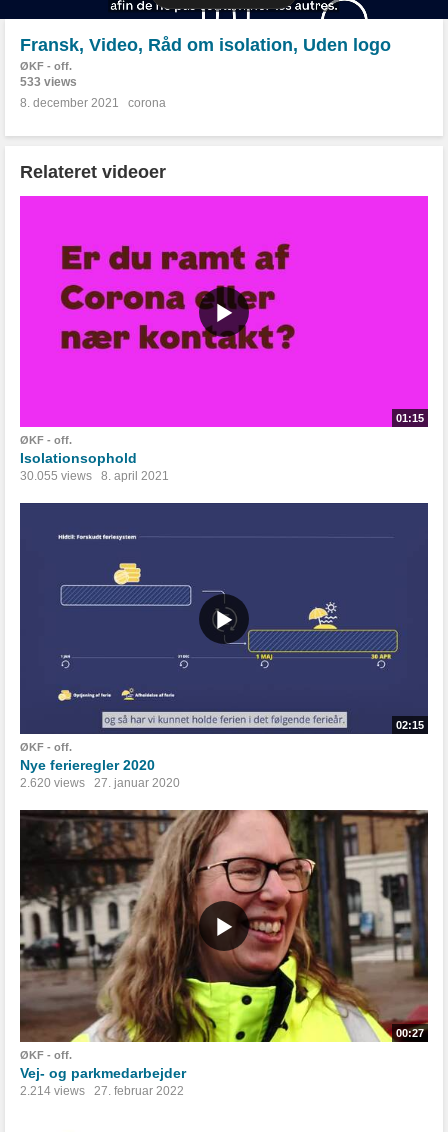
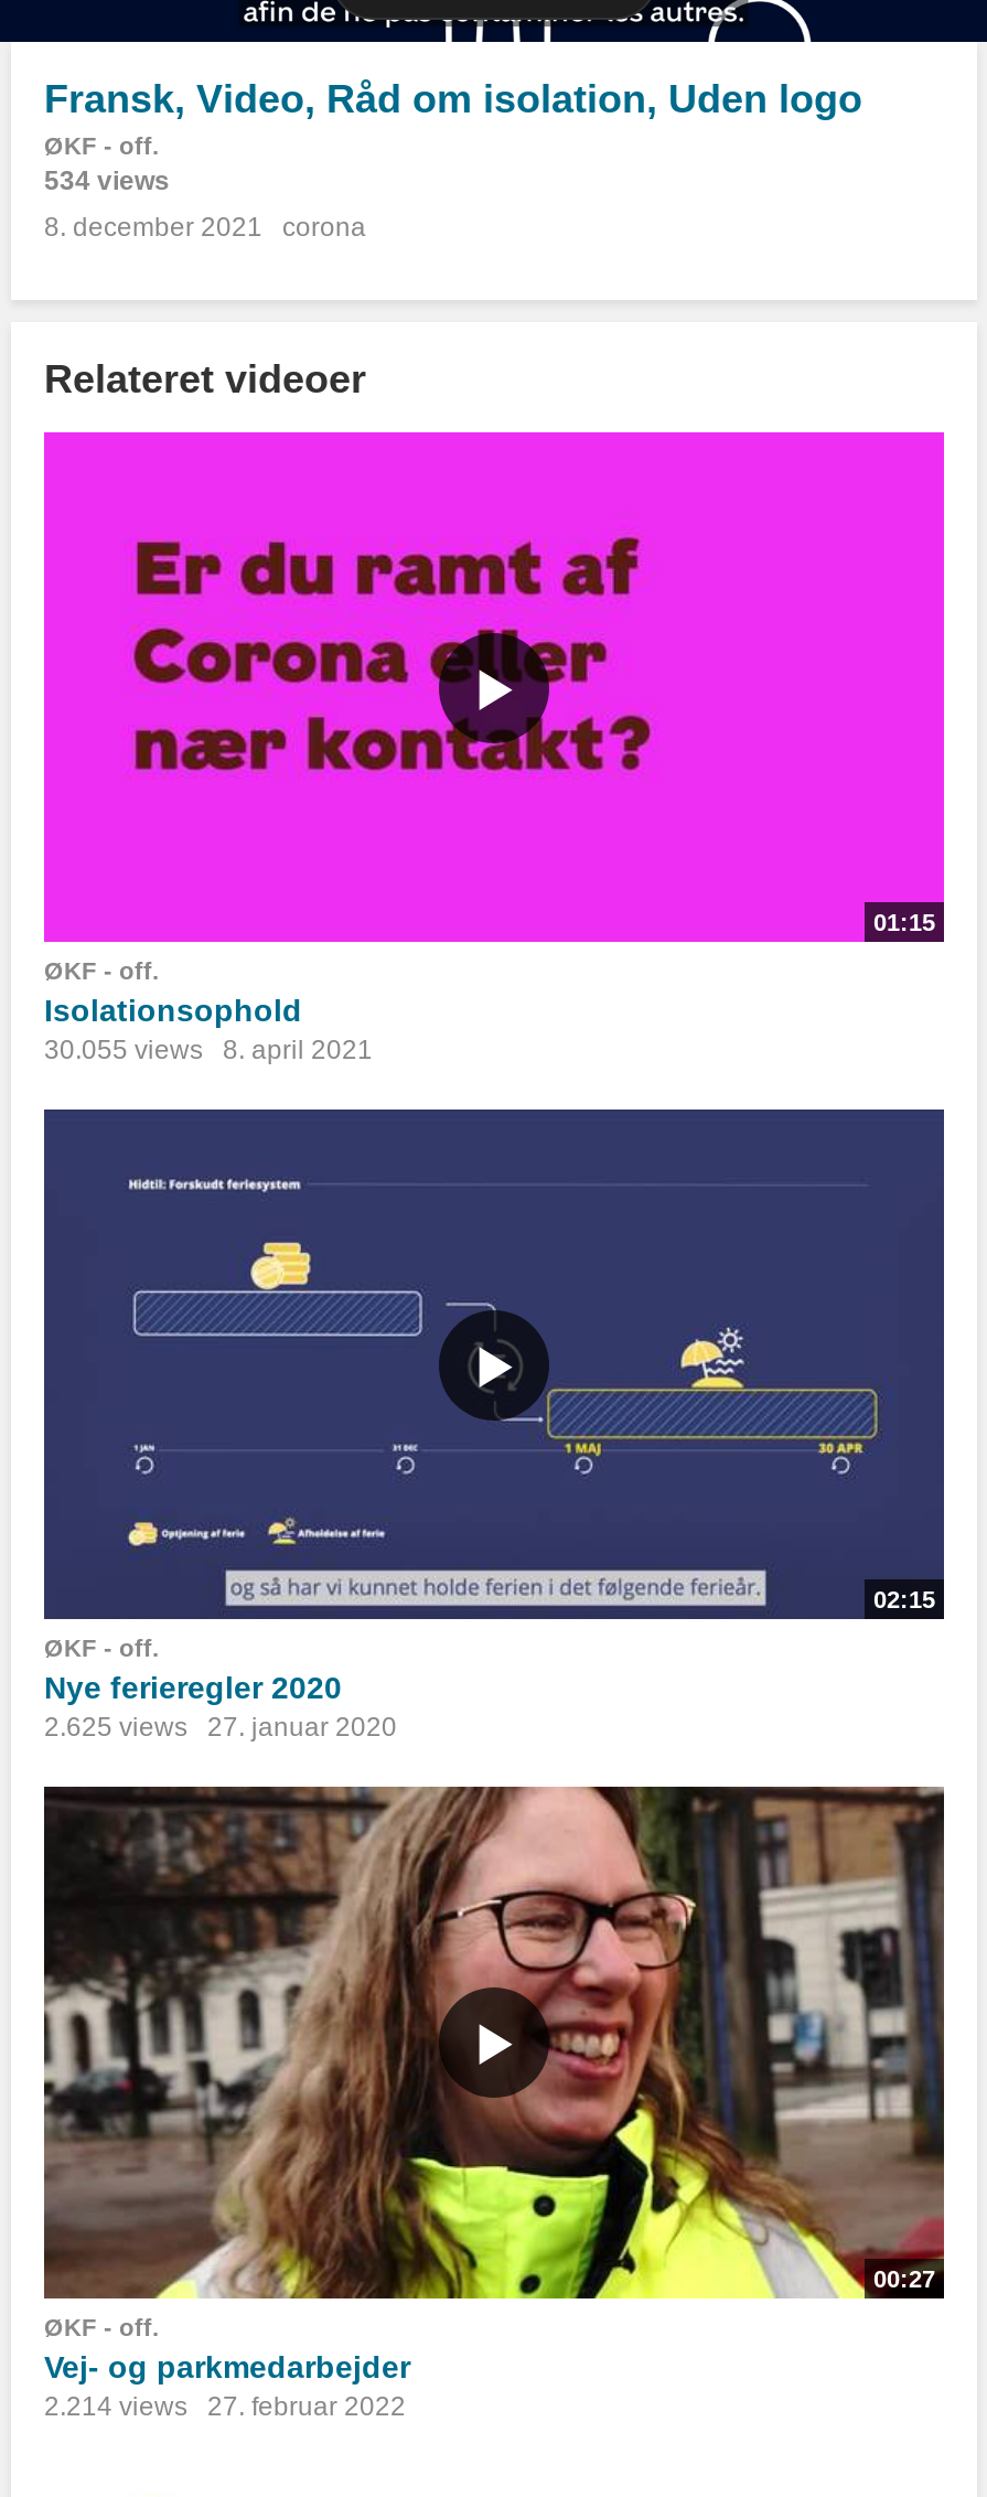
- 533 views
+ 534 views

- 2.620 views 27. januar 2020
+ 2.625 views 27. januar 2020
